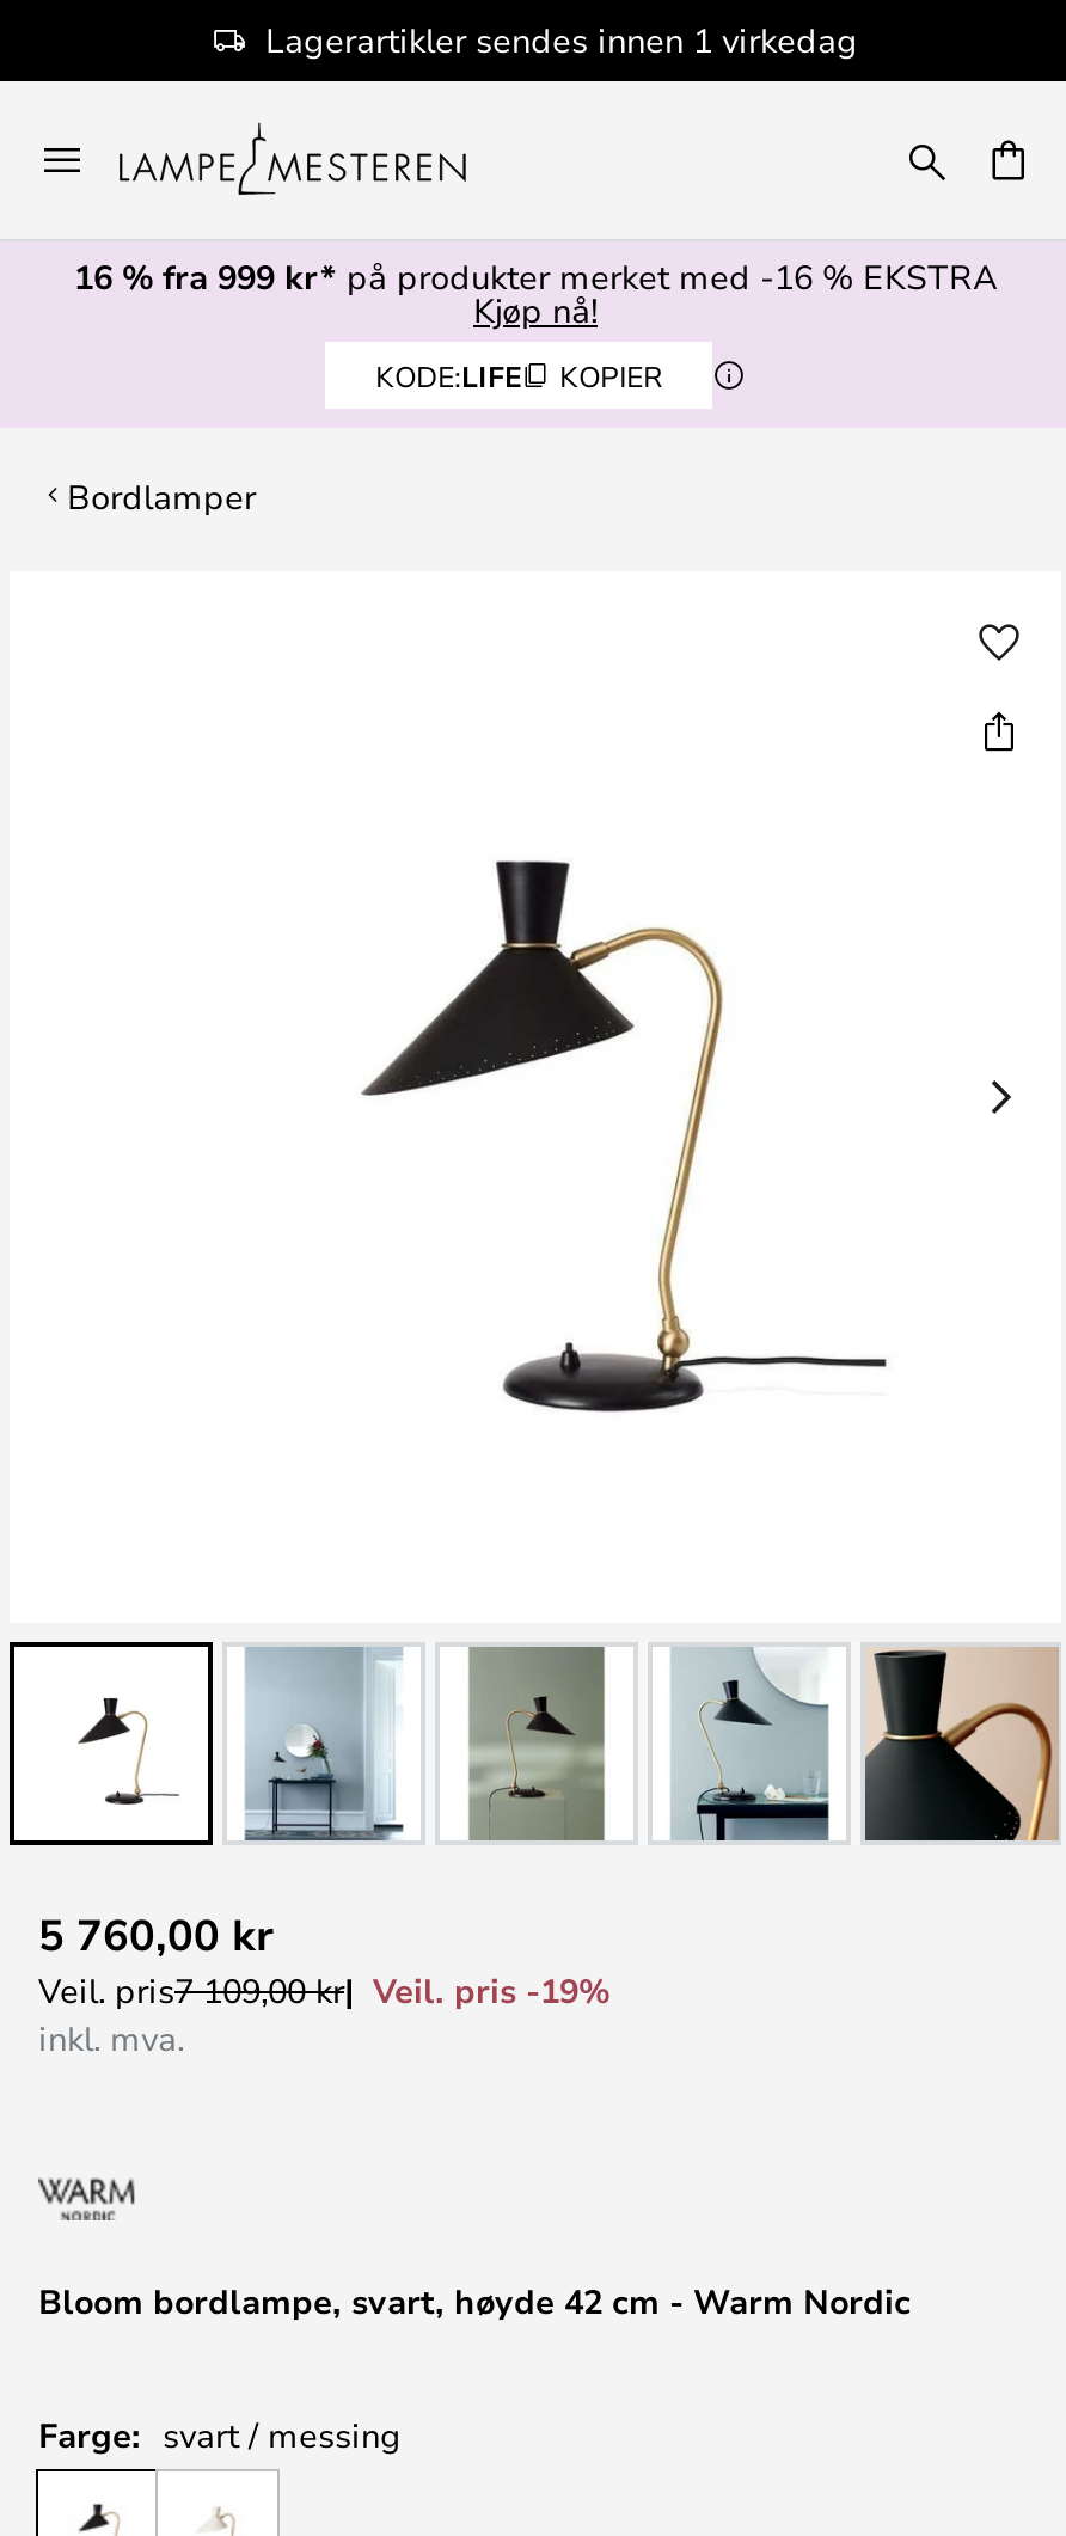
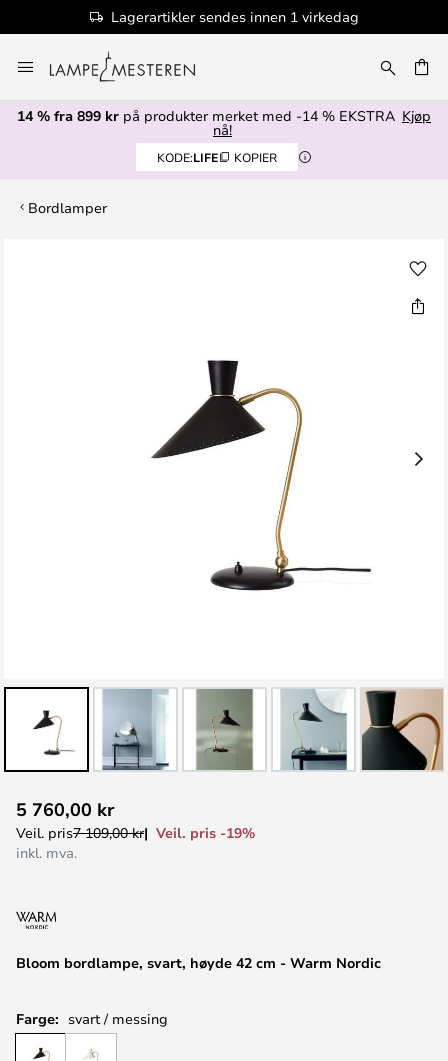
- 16 % fra 999 kr* på produkter merket med -16 % EKSTRA
- Kjøp nå!
+ 14 % fra 899 kr på produkter merket med -14 % EKSTRA Kjøp
+ nå!
